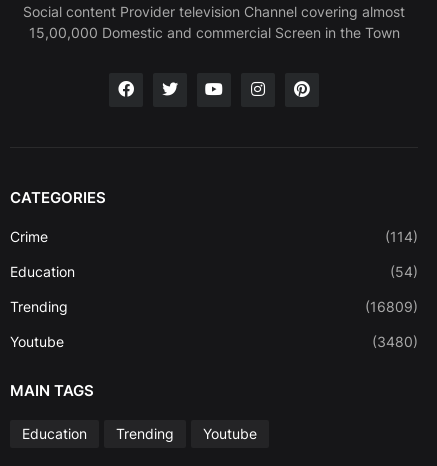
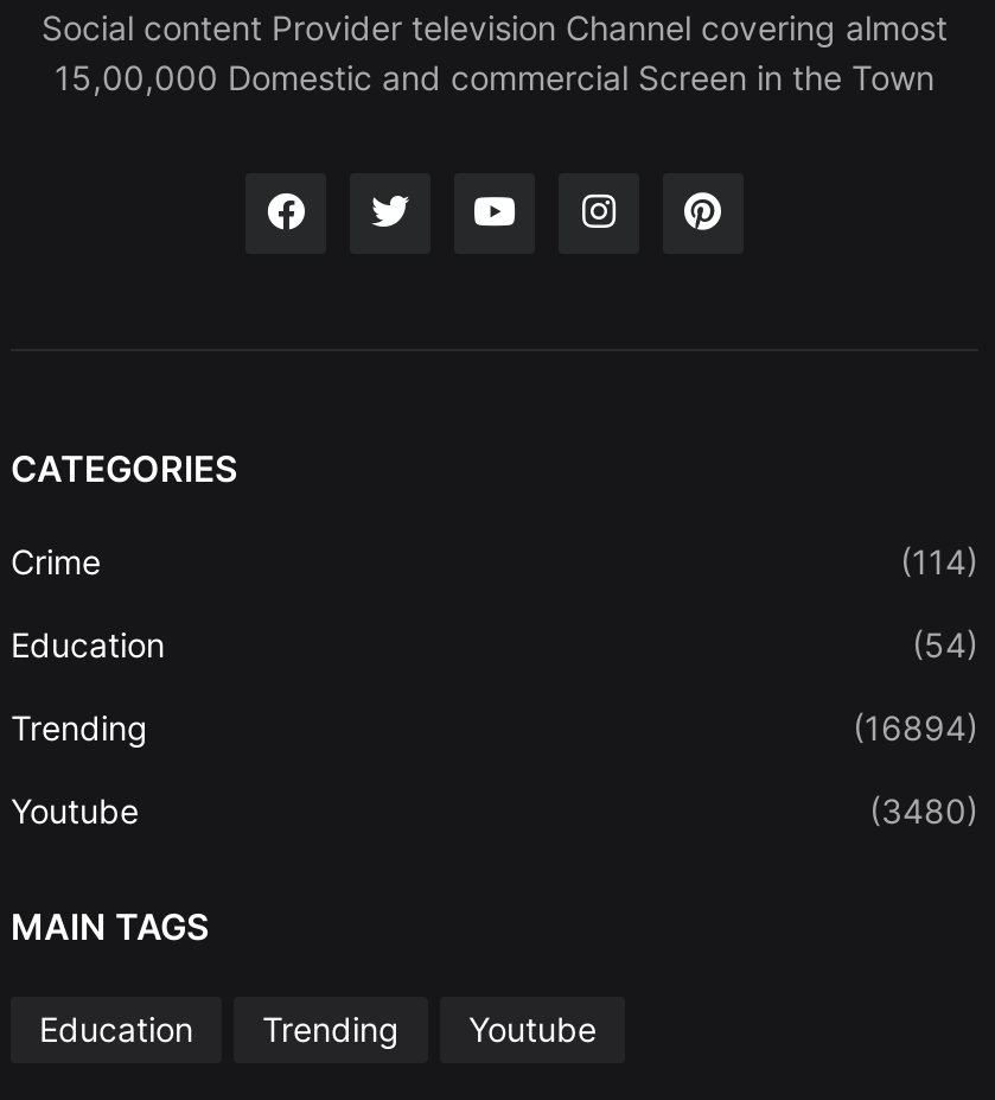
- (16809)
+ (16894)
